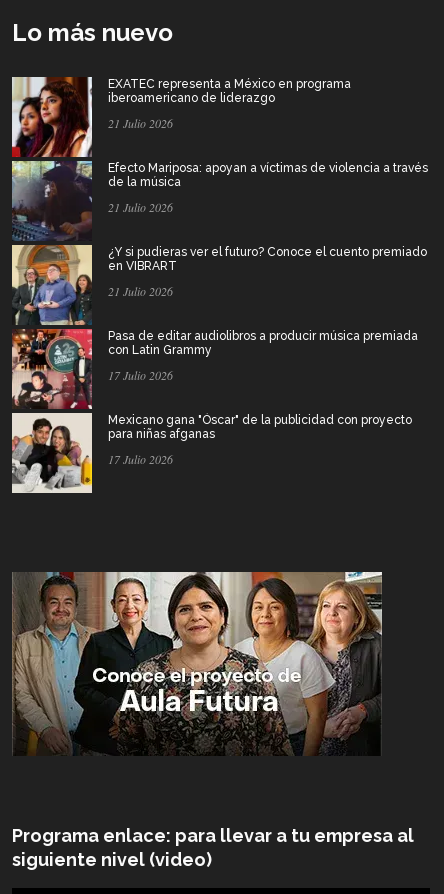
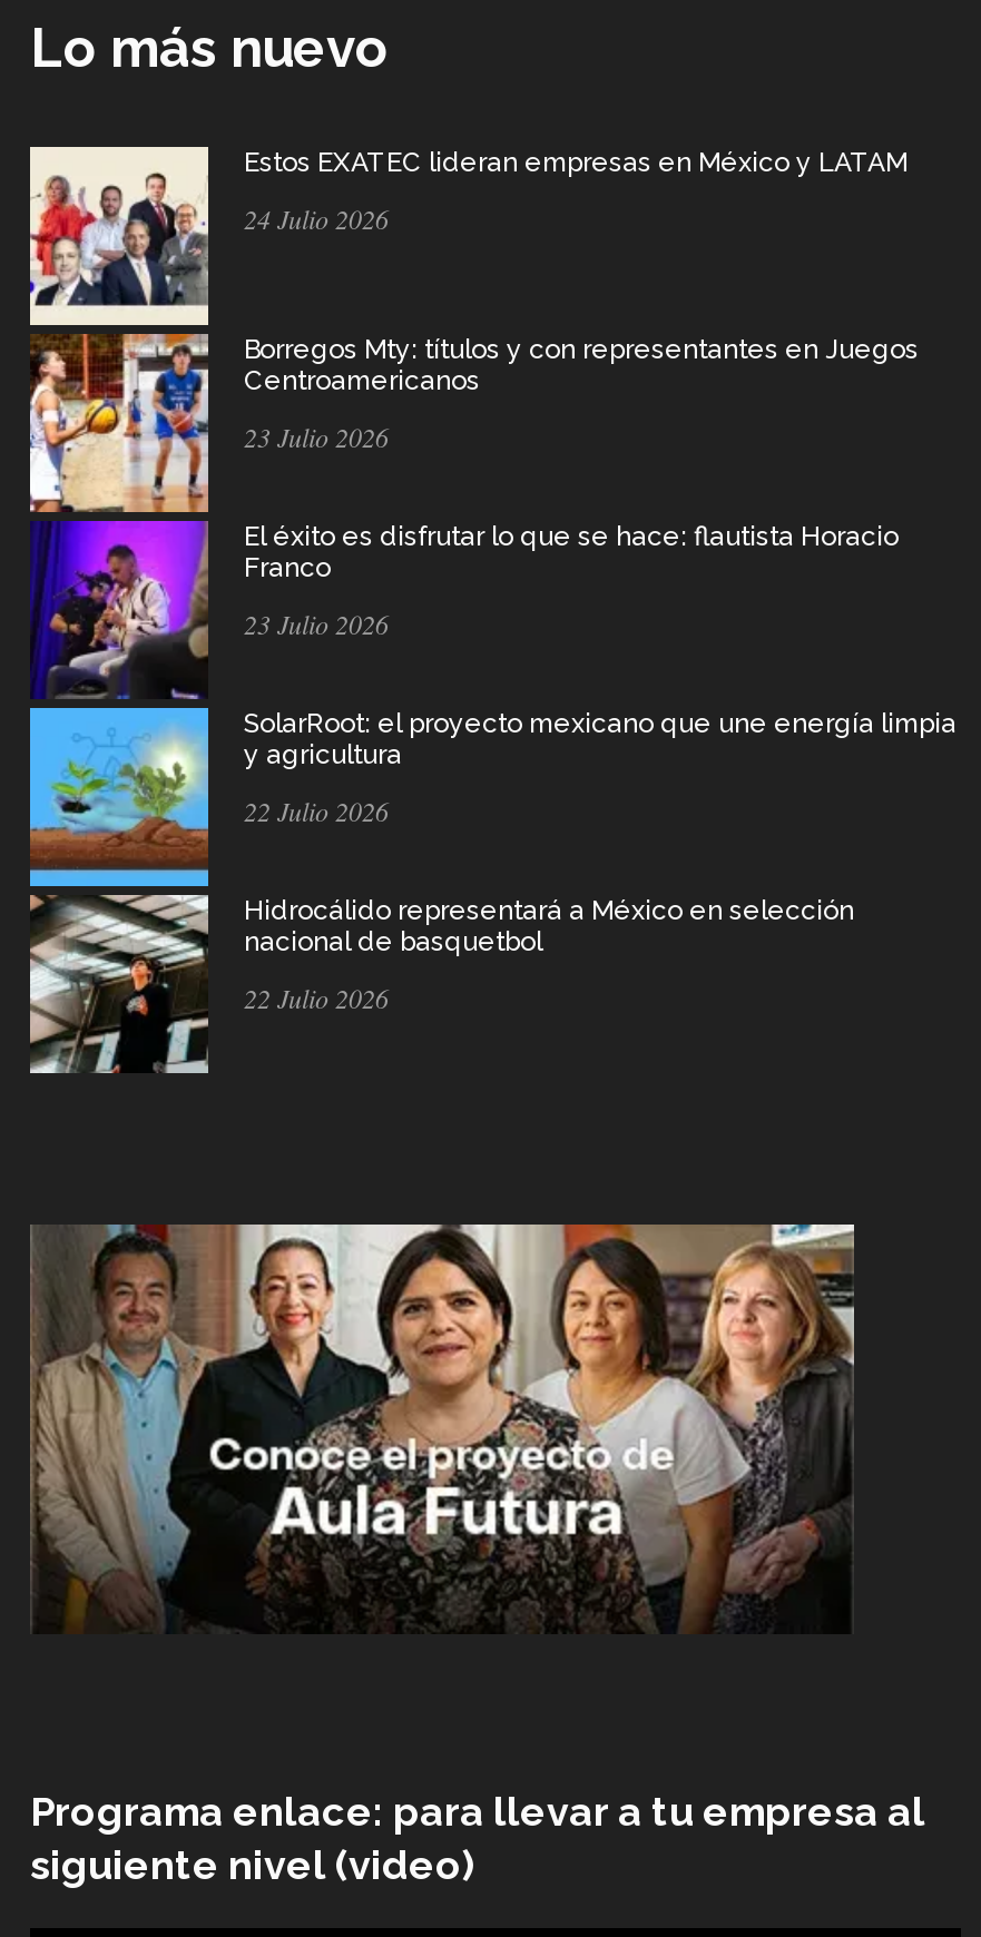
- [image]
- EXATEC representa a México en programa
- iberoamericano de liderazgo
+ [image]
+ Estos EXATEC lideran empresas en México y LATAM

- 21 Julio 2026
+ 24 Julio 2026

- Efecto Mariposa: apoyan a víctimas de violencia a través
- de la música
+ Borregos Mty: títulos y con representantes en Juegos
+ Centroamericanos

- 21 Julio 2026
+ 23 Julio 2026

- ¿Y si pudieras ver el futuro? Conoce el cuento premiado
- en VIBRART
+ El éxito es disfrutar lo que se hace: flautista Horacio
+ Franco

- 21 Julio 2026
+ 23 Julio 2026

- Pasa de editar audiolibros a producir música premiada
- con Latin Grammy
+ SolarRoot: el proyecto mexicano que une energía limpia
+ y agricultura

- 17 Julio 2026
+ 22 Julio 2026

- Mexicano gana "Óscar" de la publicidad con proyecto
- para niñas afganas
+ Hidrocálido representará a México en selección
+ nacional de basquetbol

- 17 Julio 2026
+ 22 Julio 2026
